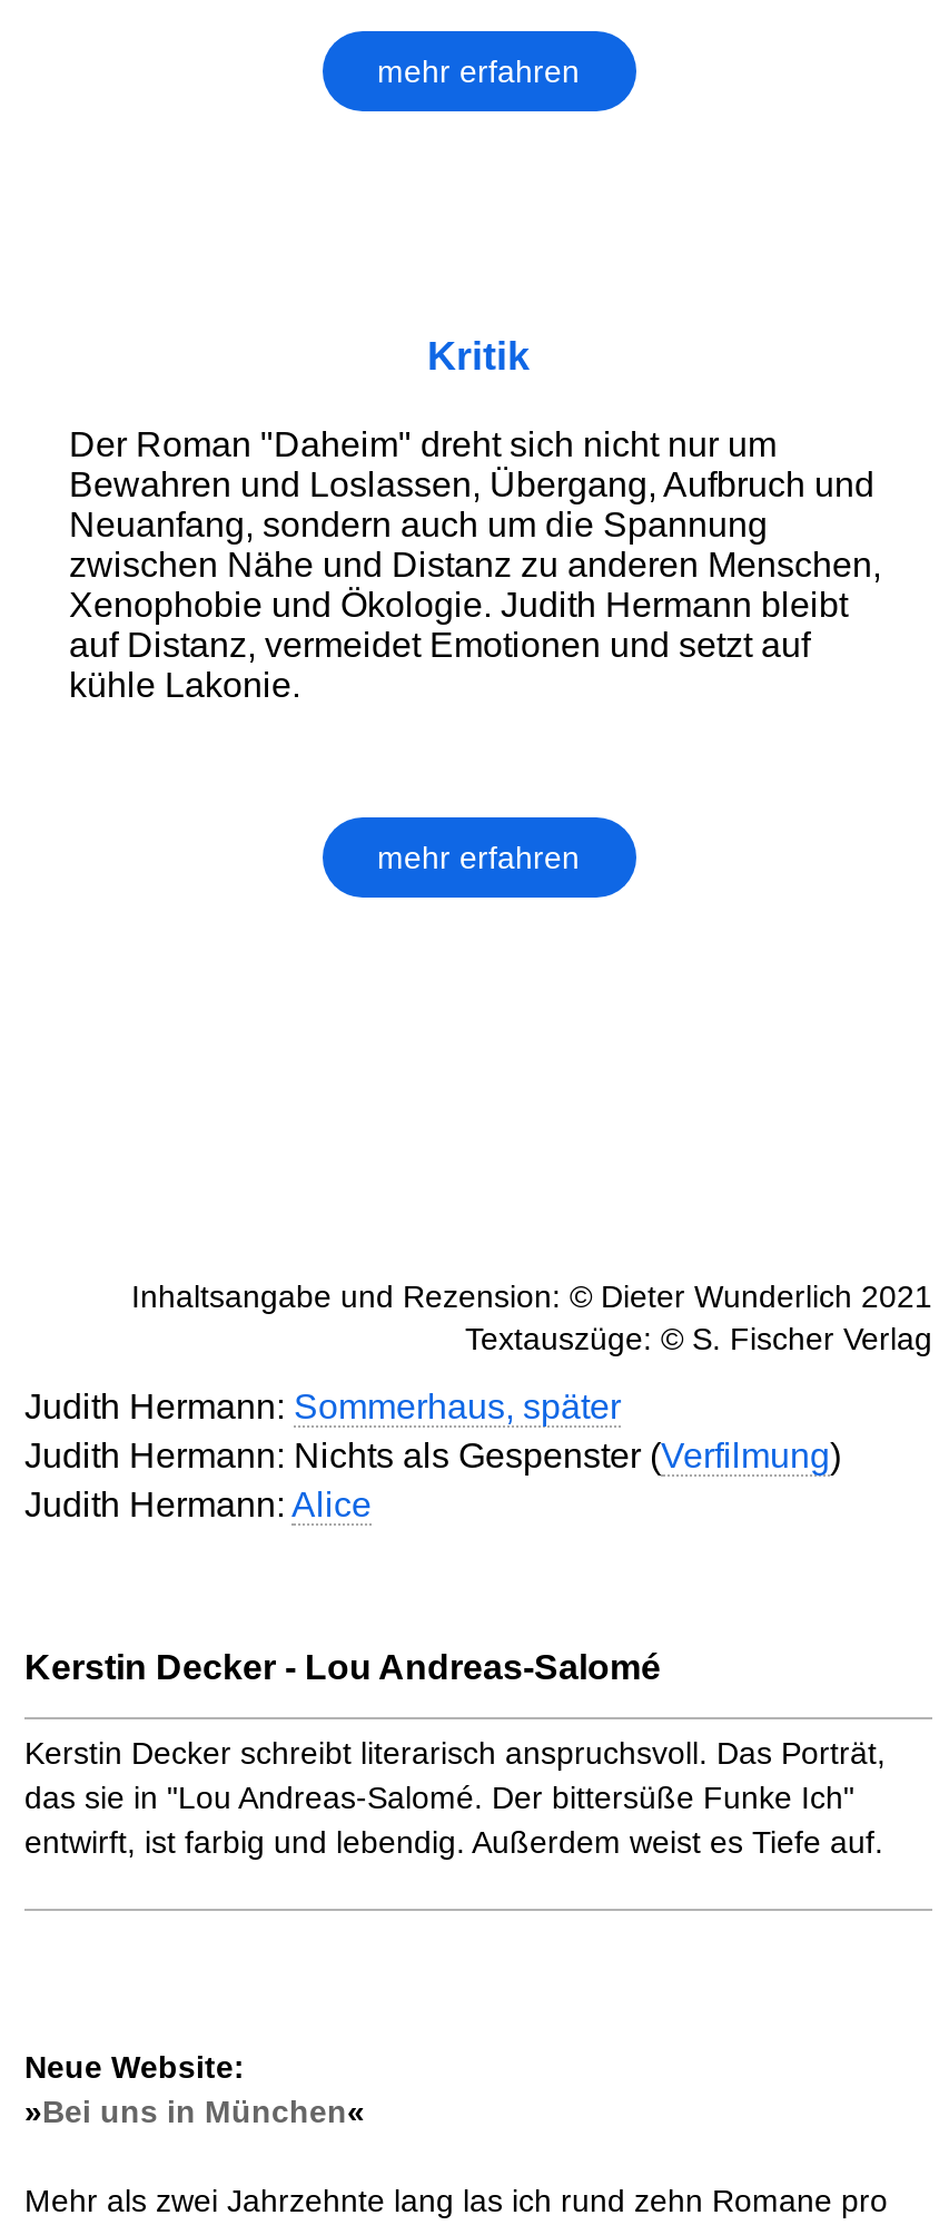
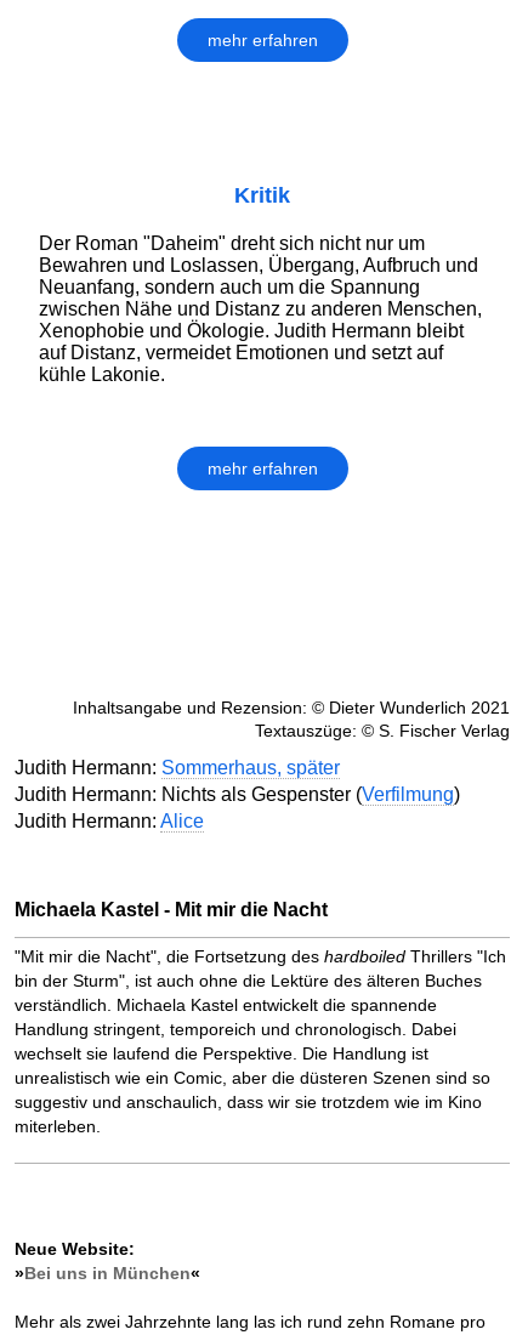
- Kerstin Decker - Lou Andreas-Salomé
+ Michaela Kastel - Mit mir die Nacht

- Kerstin Decker schreibt literarisch anspruchsvoll. Das Porträt,
- das sie in "Lou Andreas-Salomé. Der bittersüße Funke Ich"
- entwirft, ist farbig und lebendig. Außerdem weist es Tiefe auf.
+ "Mit mir die Nacht", die Fortsetzung des hardboiled Thrillers "Ich
+ bin der Sturm", ist auch ohne die Lektüre des älteren Buches
+ verständlich. Michaela Kastel entwickelt die spannende
+ Handlung stringent, temporeich und chronologisch. Dabei
+ wechselt sie laufend die Perspektive. Die Handlung ist
+ unrealistisch wie ein Comic, aber die düsteren Szenen sind so
+ suggestiv und anschaulich, dass wir sie trotzdem wie im Kino
+ miterleben.
